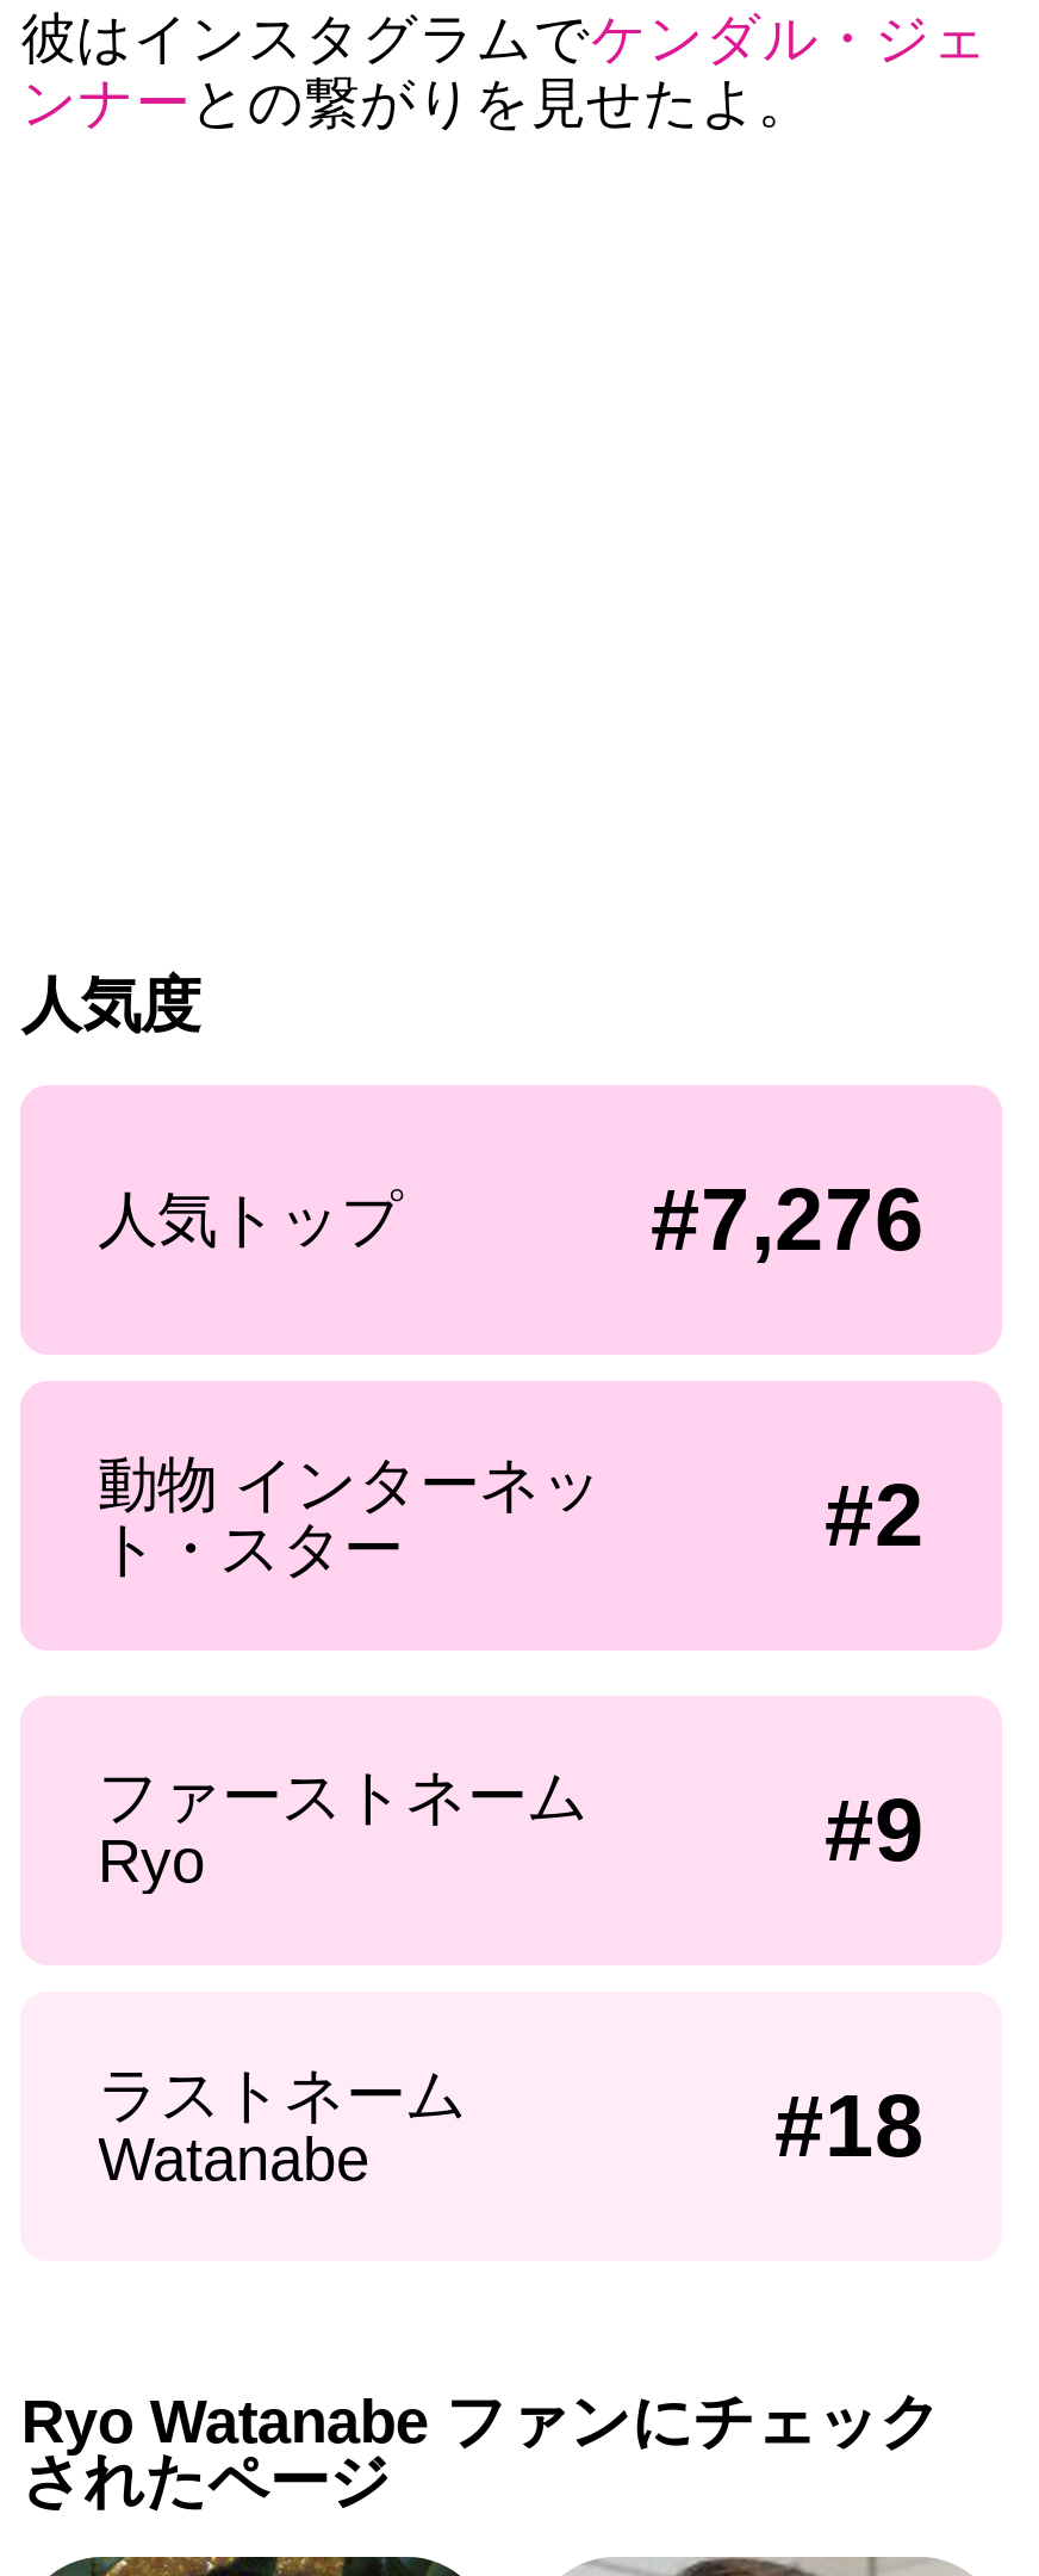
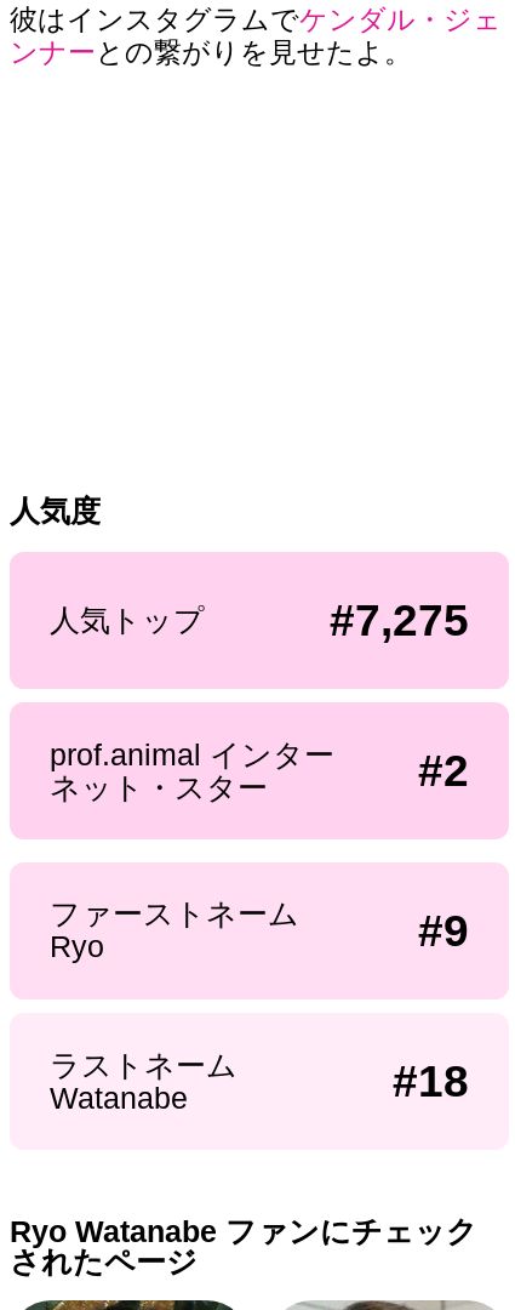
- #7,276
+ #7,275

- 動物 インターネッ
- ト・スター
+ prof.animal インター
+ ネット・スター
